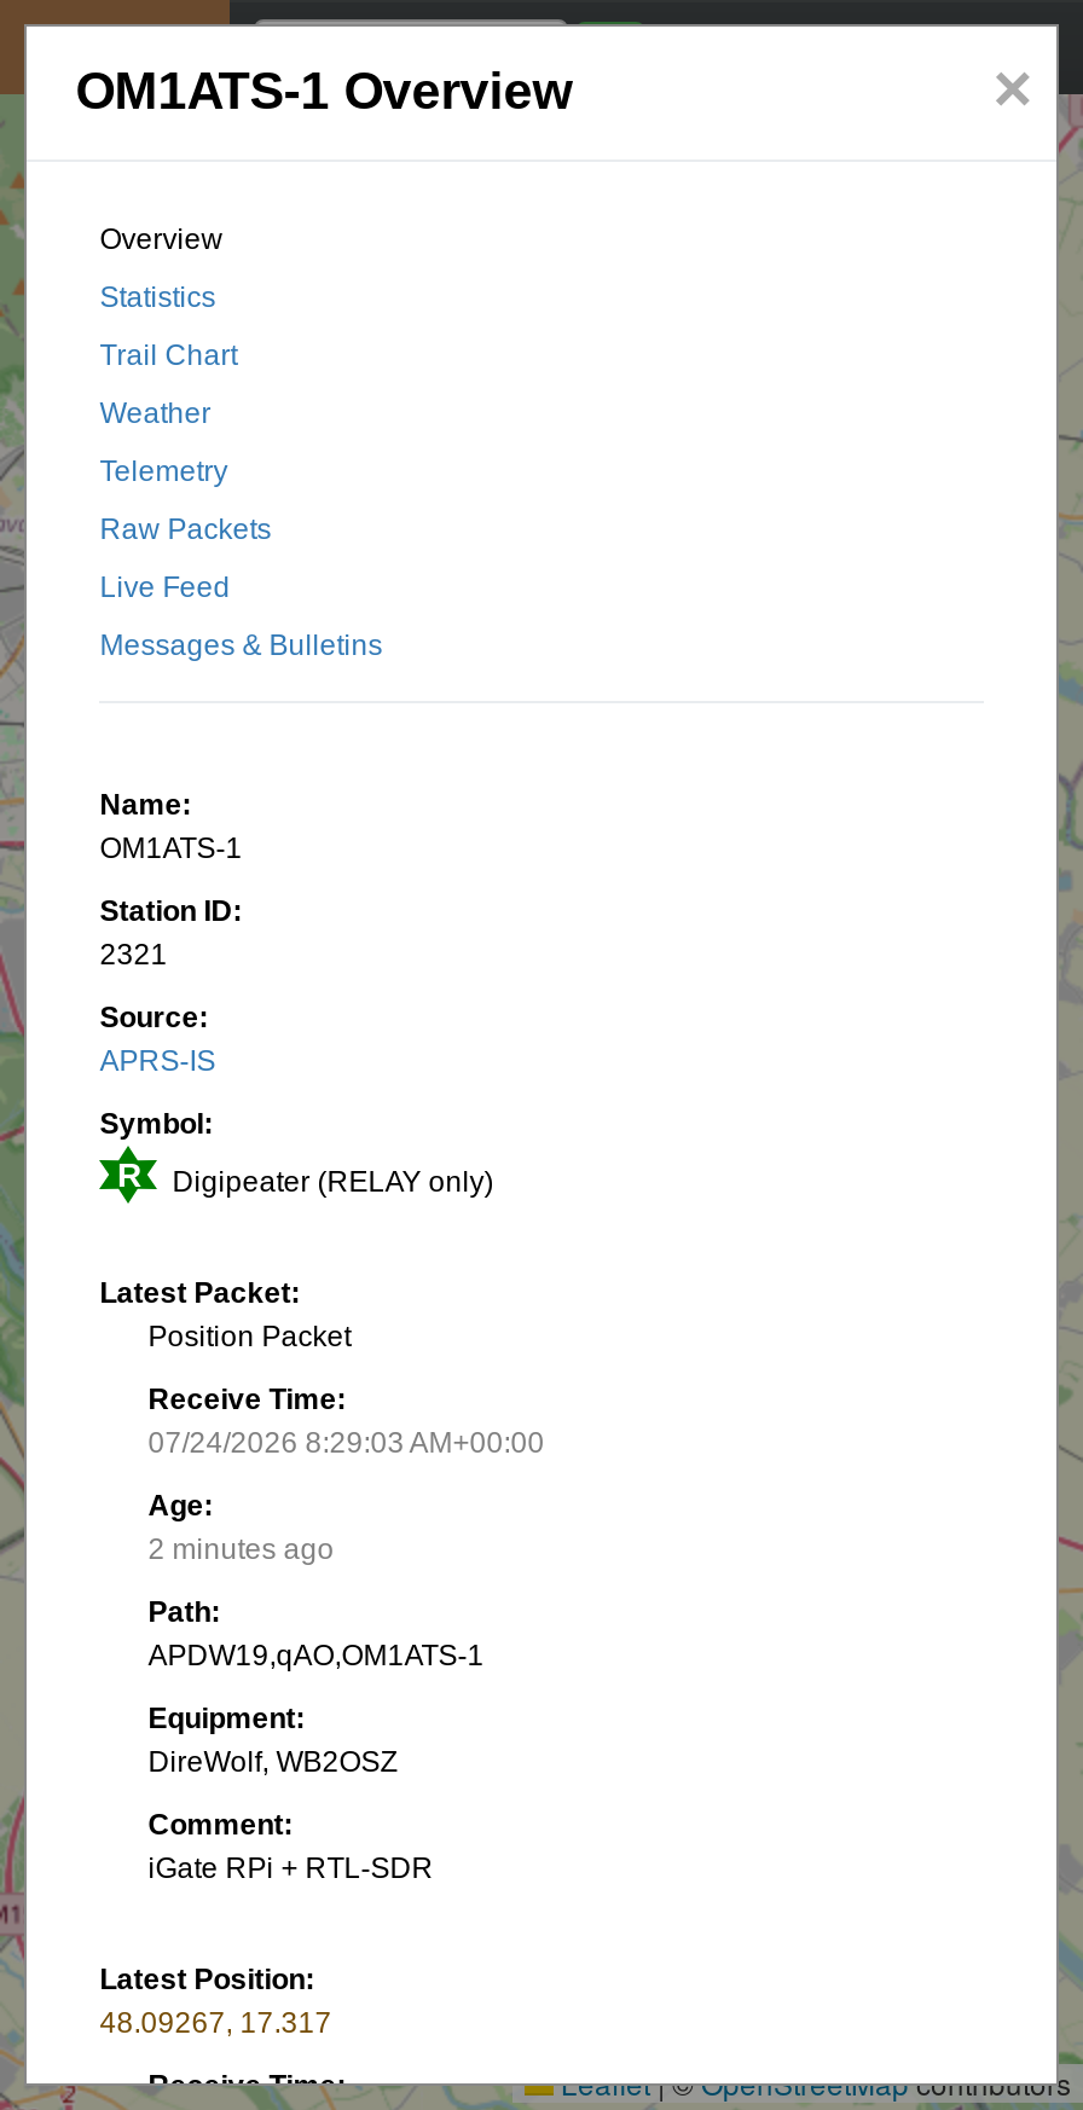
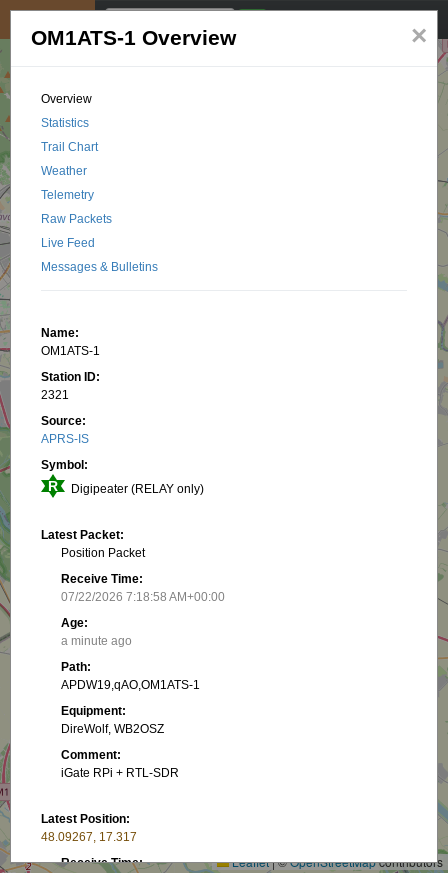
- 07/24/2026 8:29:03 AM+00:00
+ 07/22/2026 7:18:58 AM+00:00

- 2 minutes ago
+ a minute ago
